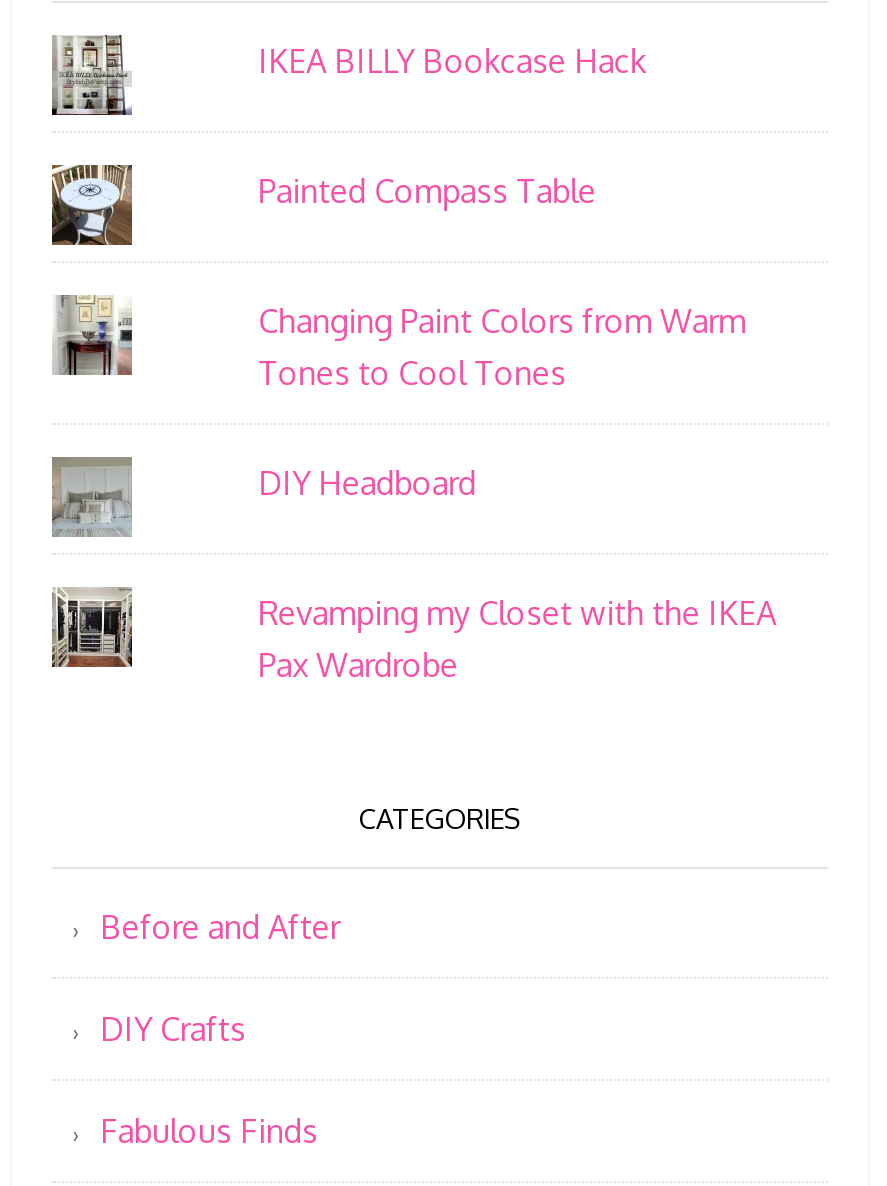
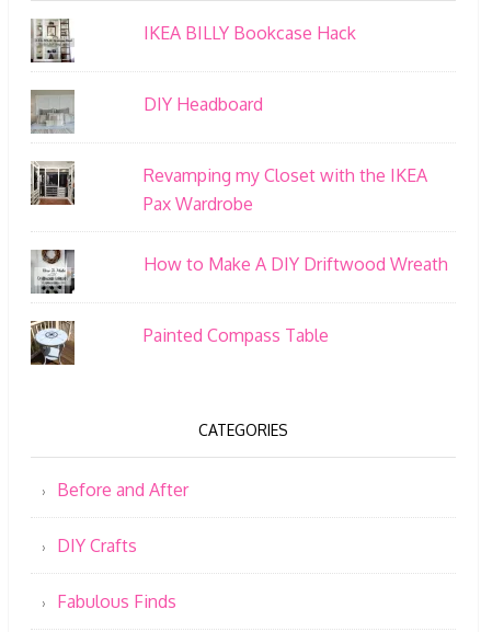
moved down: Painted Compass Table

- [image]

- Changing Paint Colors from Warm
- Tones to Cool Tones

moved up: DIY Headboard | Revamping my Closet with the IKEA | Pax Wardrobe

+ [image]

+ How to Make A DIY Driftwood Wreath
